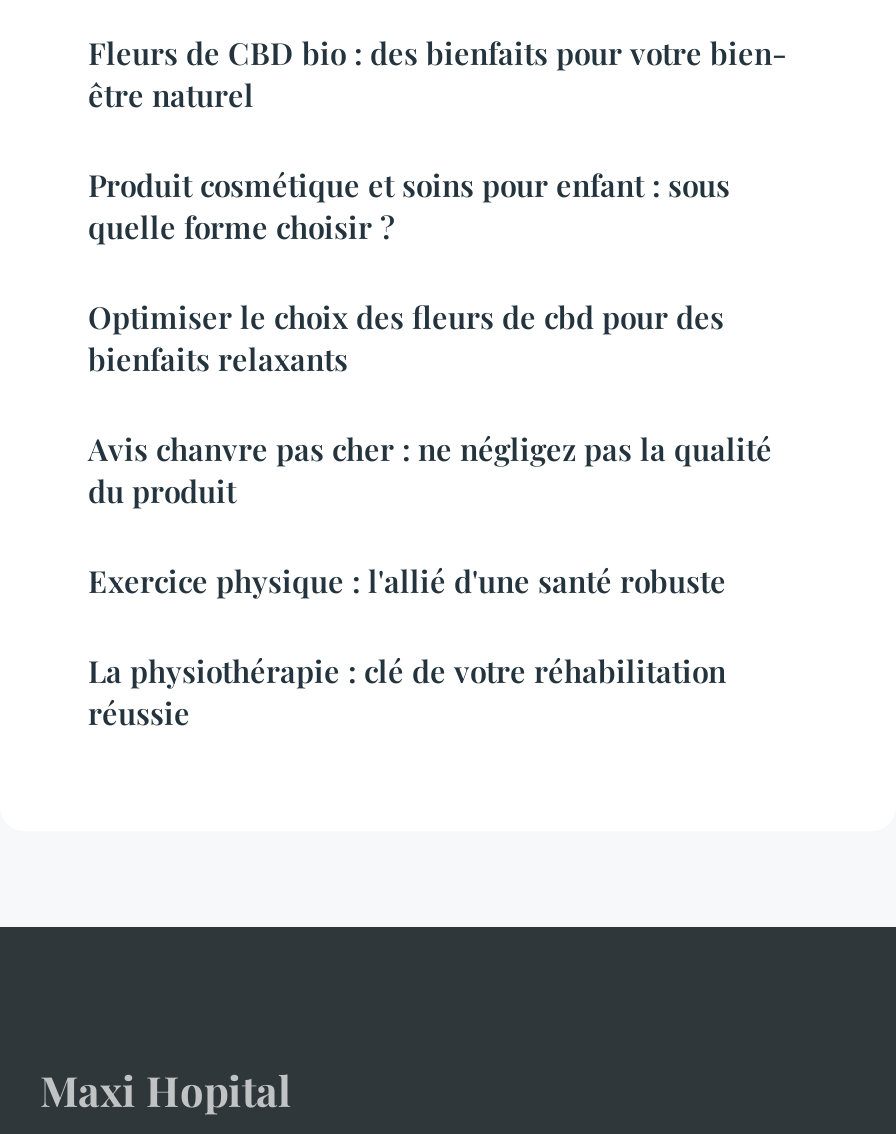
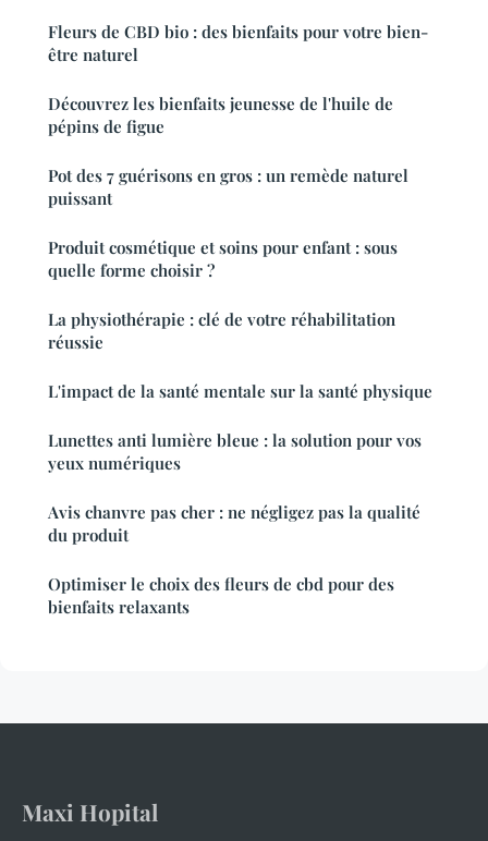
+ Découvrez les bienfaits jeunesse de l'huile de
+ pépins de figue
+ Pot des 7 guérisons en gros : un remède naturel
+ puissant

moved down: Avis chanvre pas cher : ne négligez pas la qualité | du produit | Optimiser le choix des fleurs de cbd pour des | bienfaits relaxants

- Exercice physique : l'allié d'une santé robuste

moved up: La physiothérapie : clé de votre réhabilitation | réussie

+ L'impact de la santé mentale sur la santé physique
+ Lunettes anti lumière bleue : la solution pour vos
+ yeux numériques
